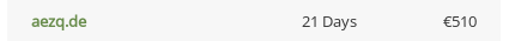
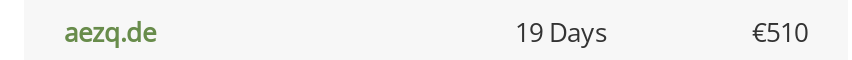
- 21 Days
+ 19 Days
